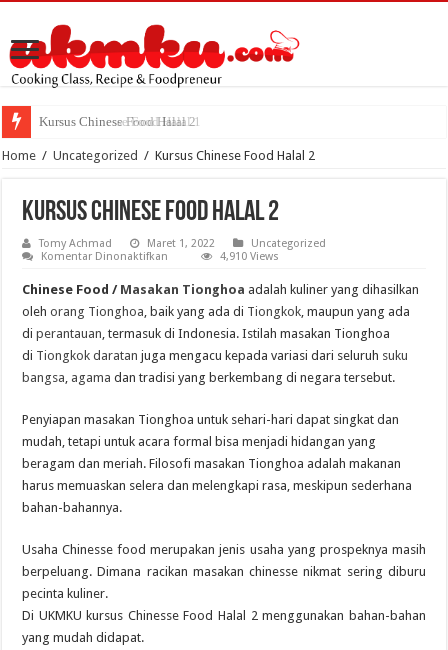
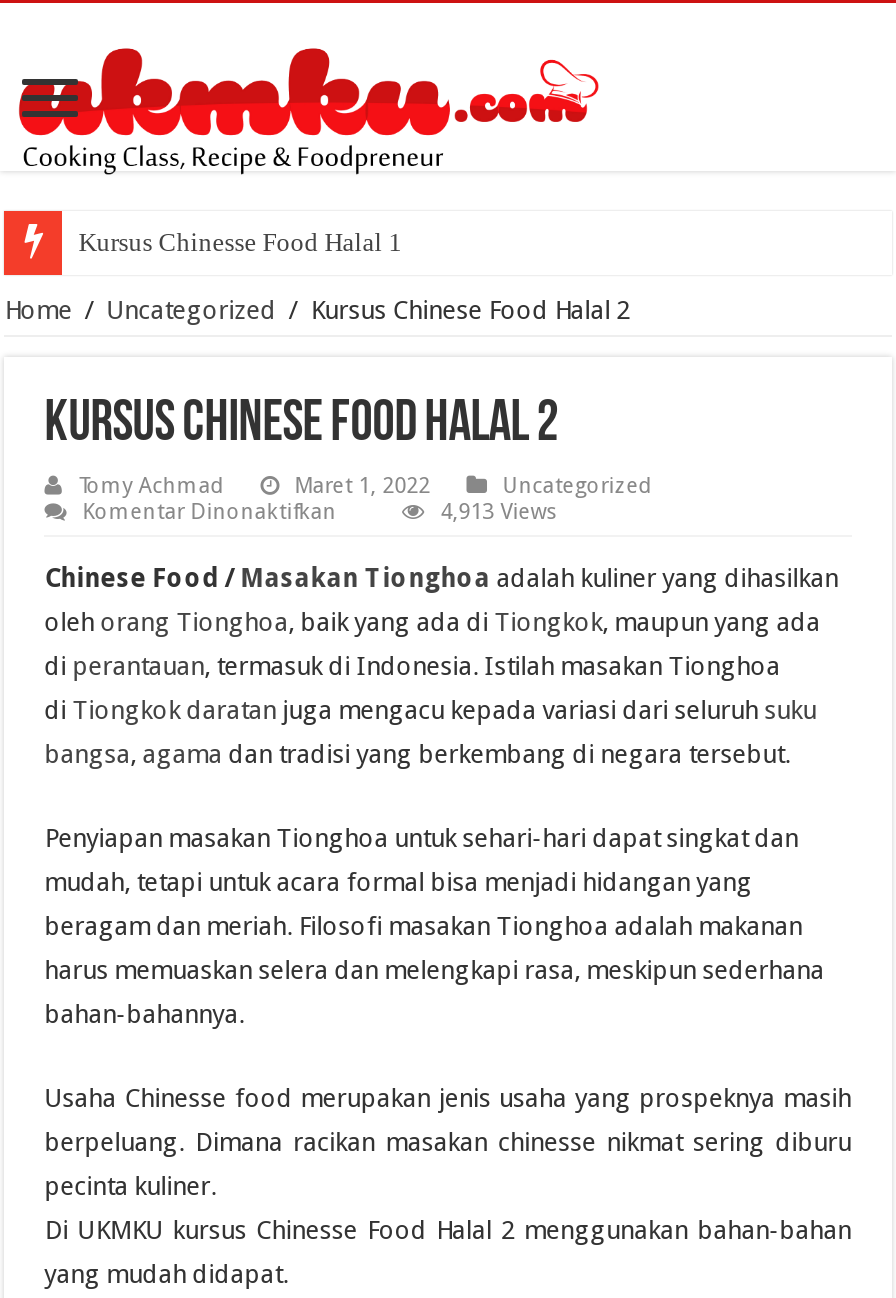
- 4,910 Views
+ 4,913 Views
